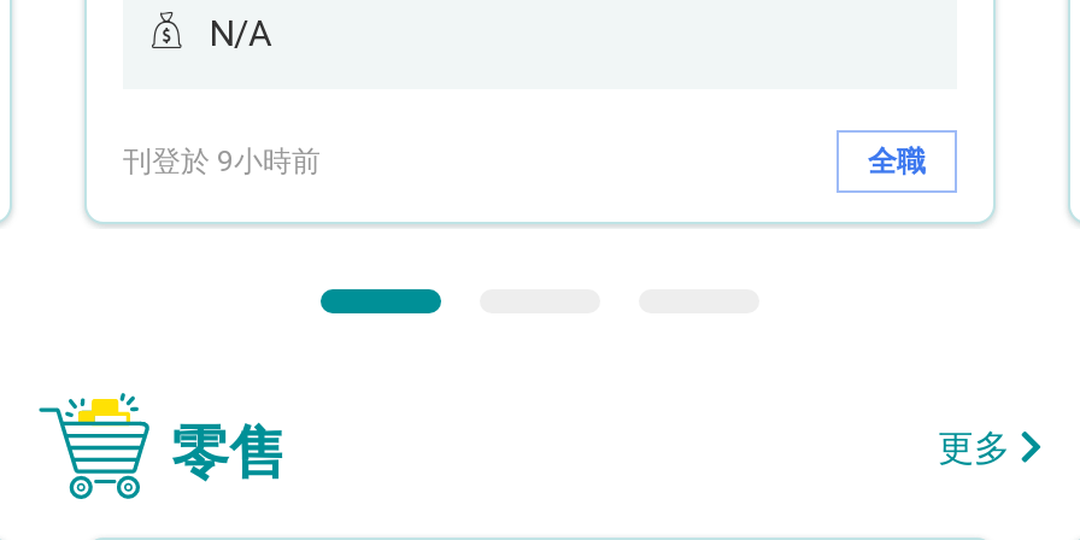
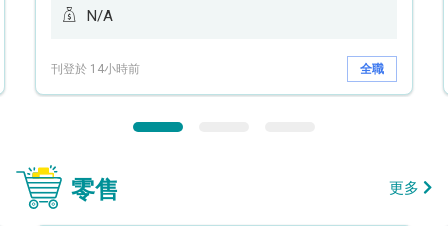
- 刊登於 9小時前
+ 刊登於 14小時前
